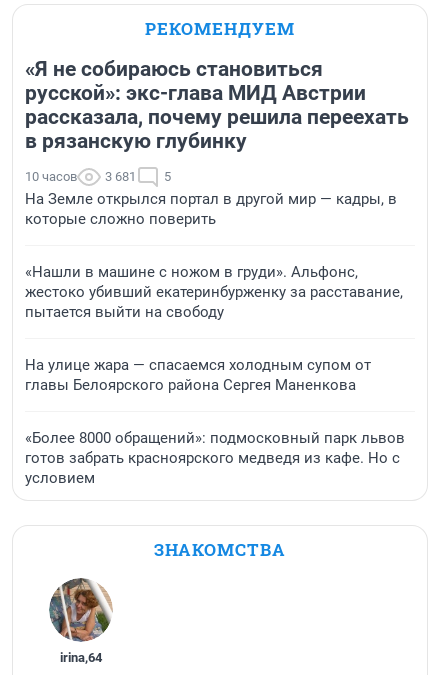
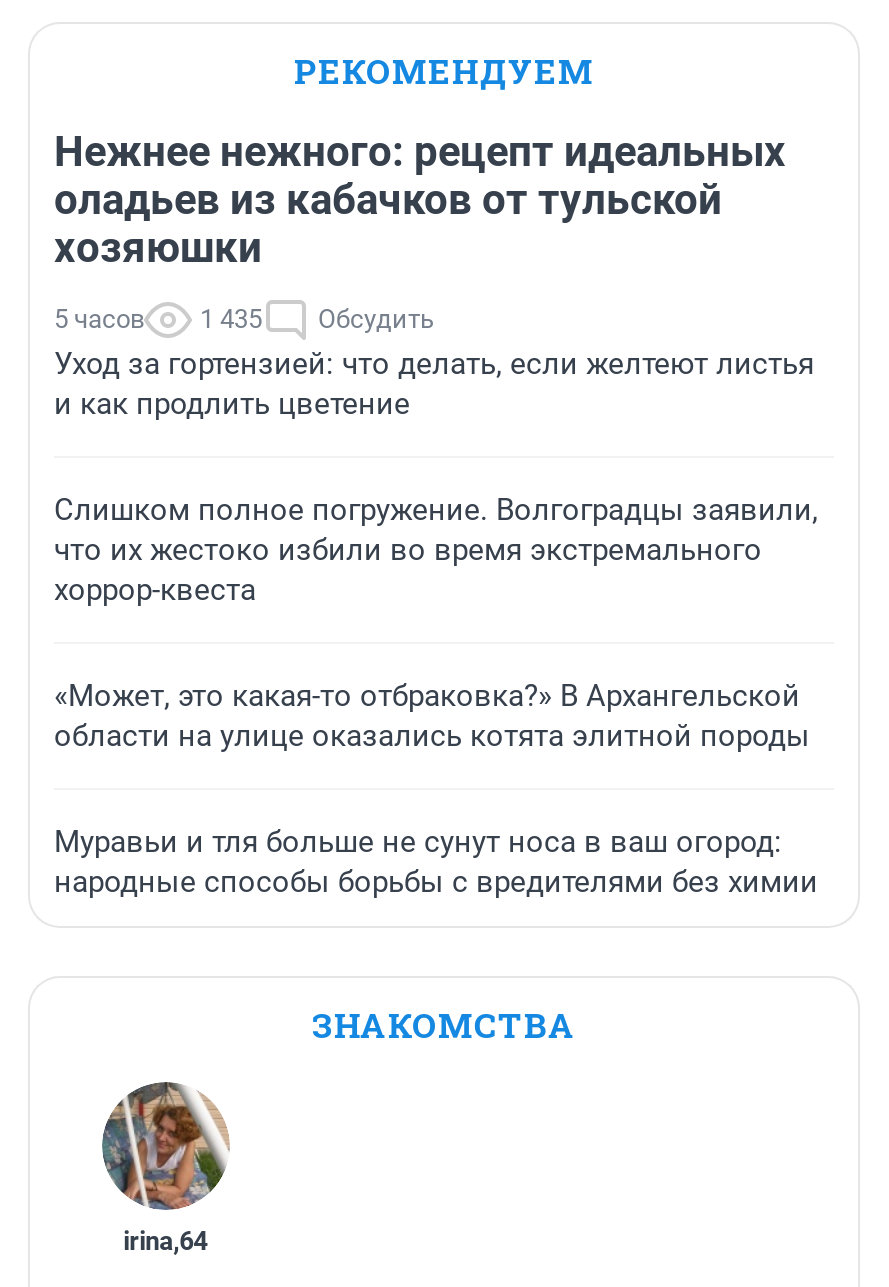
- «Я не собираюсь становиться
- русской»: экс-глава МИД Австрии
- рассказала, почему решила переехать
- в рязанскую глубинку
+ Нежнее нежного: рецепт идеальных
+ оладьев из кабачков от тульской
+ хозяюшки

- 10 часов
- 3 681
- 5
- На Земле открылся портал в другой мир — кадры, в
- которые сложно поверить
+ 5 часов
+ 1 435
+ Обсудить
+ Уход за гортензией: что делать, если желтеют листья
+ и как продлить цветение

- «Нашли в машине с ножом в груди». Альфонс,
- жестоко убивший екатеринбурженку за расставание,
- пытается выйти на свободу
+ Слишком полное погружение. Волгоградцы заявили,
+ что их жестоко избили во время экстремального
+ хоррор-квеста

- На улице жара — спасаемся холодным супом от
- главы Белоярского района Сергея Маненкова
+ «Может, это какая-то отбраковка?» В Архангельской
+ области на улице оказались котята элитной породы

- «Более 8000 обращений»: подмосковный парк львов
- готов забрать красноярского медведя из кафе. Но с
- условием
+ Муравьи и тля больше не сунут носа в ваш огород:
+ народные способы борьбы с вредителями без химии
